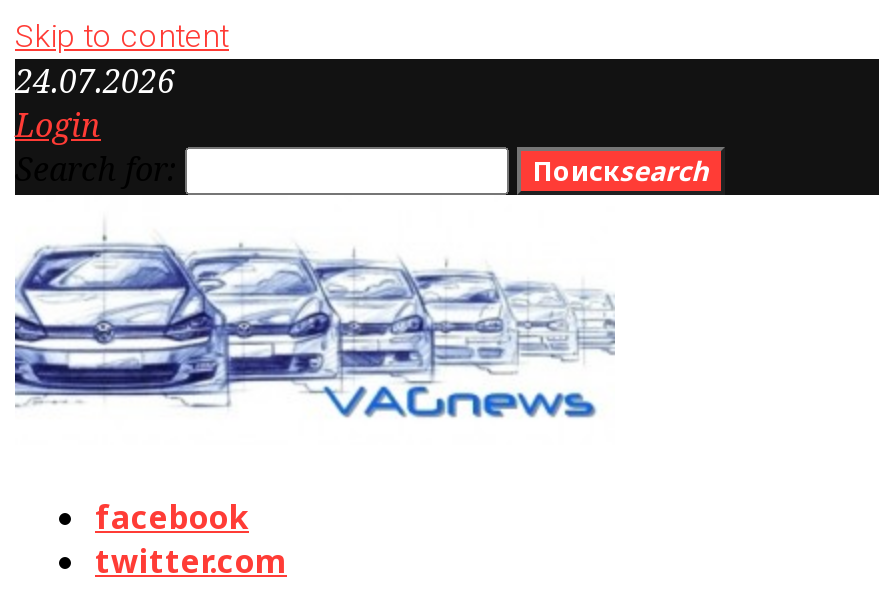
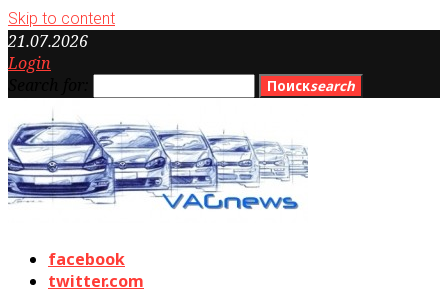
- 24.07.2026
+ 21.07.2026
